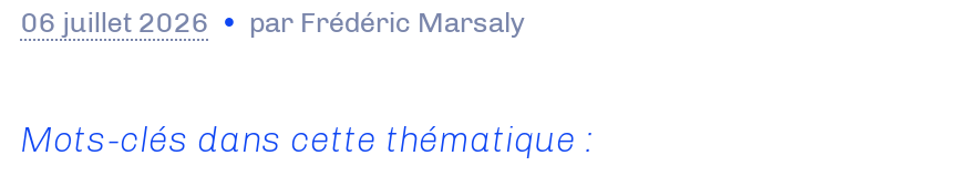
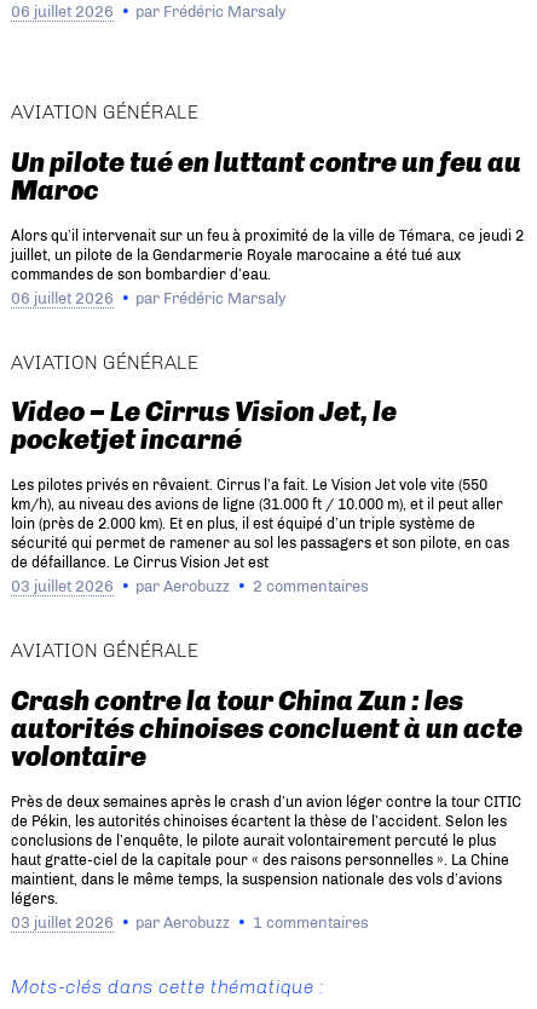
+ AVIATION GÉNÉRALE
+ Un pilote tué en luttant contre un feu au
+ Maroc
+ Alors qu’il intervenait sur un feu à proximité de la ville de Témara, ce jeudi 2
+ juillet, un pilote de la Gendarmerie Royale marocaine a été tué aux
+ commandes de son bombardier d’eau.
+ 06 juillet 2026
+ par Frédéric Marsaly
+ AVIATION GÉNÉRALE
+ Video – Le Cirrus Vision Jet, le
+ pocketjet incarné
+ Les pilotes privés en rêvaient. Cirrus l’a fait. Le Vision Jet vole vite (550
+ km/h), au niveau des avions de ligne (31.000 ft / 10.000 m), et il peut aller
+ loin (près de 2.000 km). Et en plus, il est équipé d’un triple système de
+ sécurité qui permet de ramener au sol les passagers et son pilote, en cas
+ de défaillance. Le Cirrus Vision Jet est
+ 03 juillet 2026
+ par Aerobuzz
+ 2 commentaires
+ AVIATION GÉNÉRALE
+ Crash contre la tour China Zun : les
+ autorités chinoises concluent à un acte
+ volontaire
+ Près de deux semaines après le crash d’un avion léger contre la tour CITIC
+ de Pékin, les autorités chinoises écartent la thèse de l’accident. Selon les
+ conclusions de l’enquête, le pilote aurait volontairement percuté le plus
+ haut gratte-ciel de la capitale pour « des raisons personnelles ». La Chine
+ maintient, dans le même temps, la suspension nationale des vols d’avions
+ légers.
+ 03 juillet 2026
+ par Aerobuzz
+ 1 commentaires
